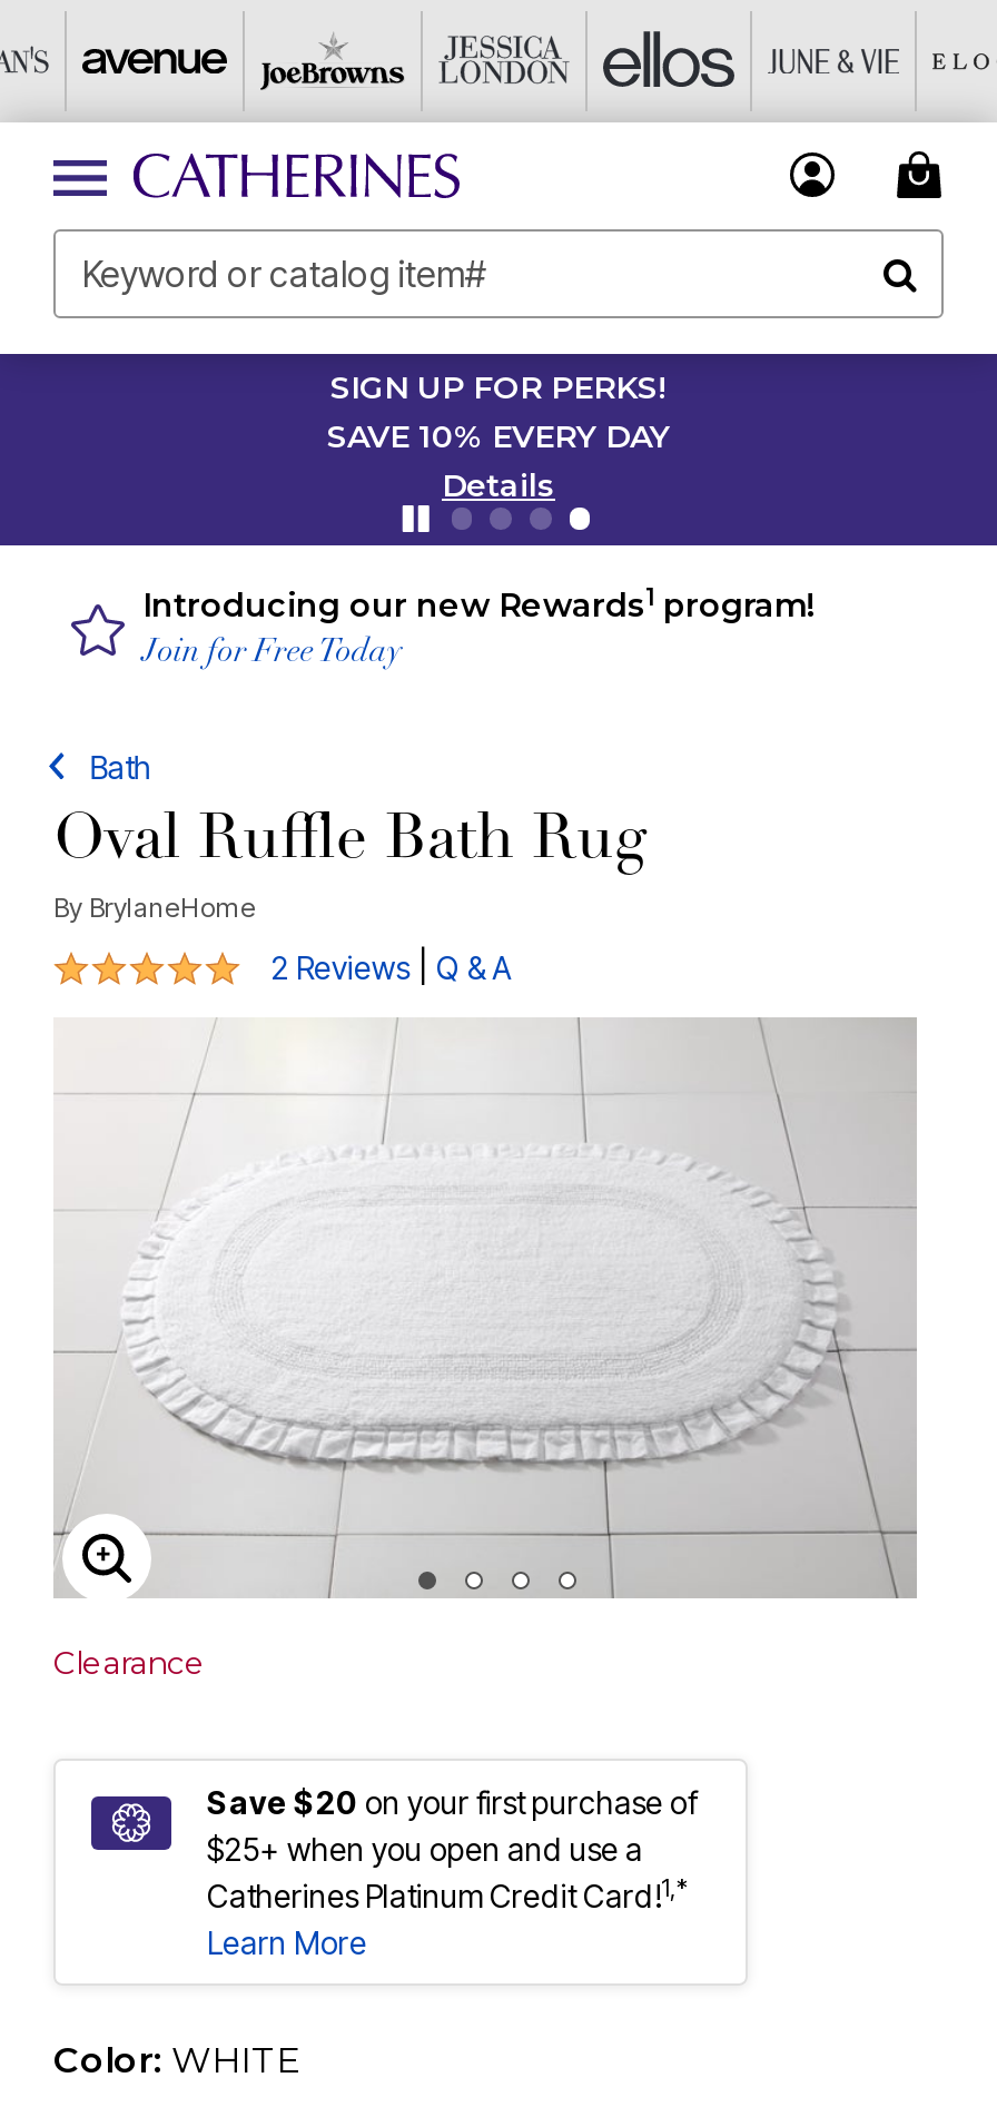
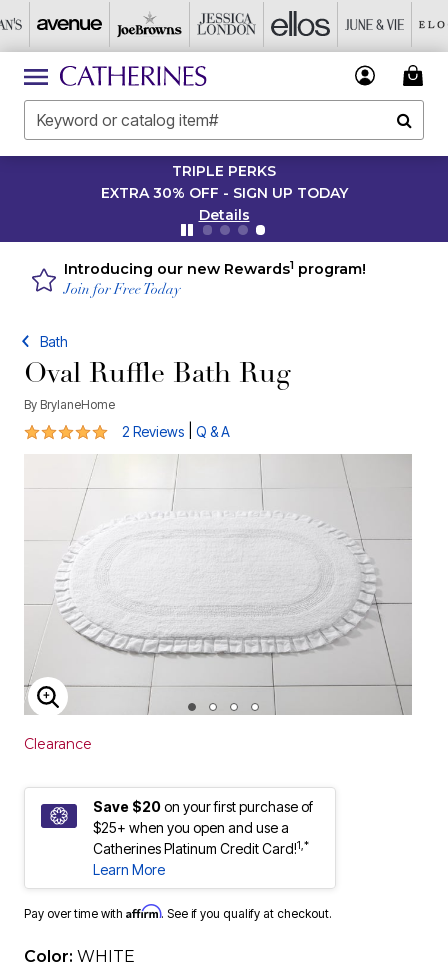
- SIGN UP FOR PERKS!
- SAVE 10% EVERY DAY
+ TRIPLE PERKS
+ EXTRA 30% OFF - SIGN UP TODAY

+ Pay over time with Affirm. See if you qualify at checkout.
